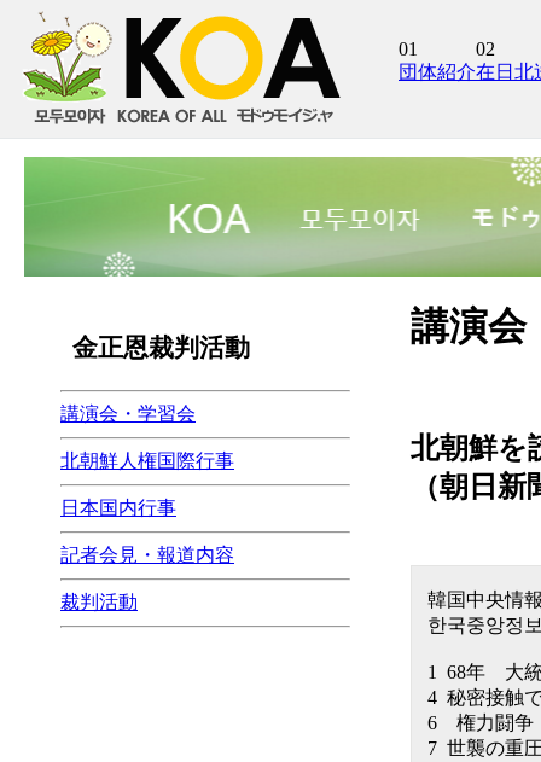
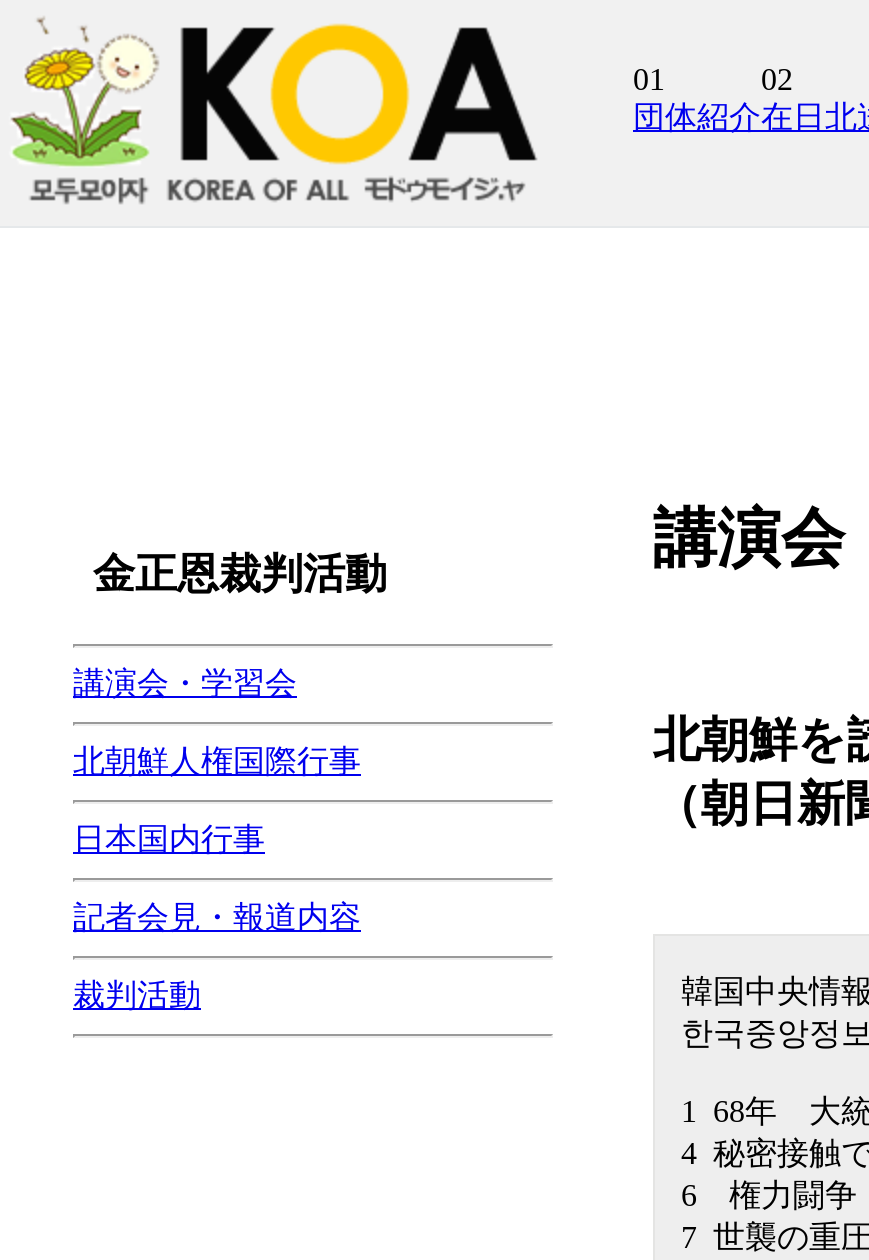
- [image]
